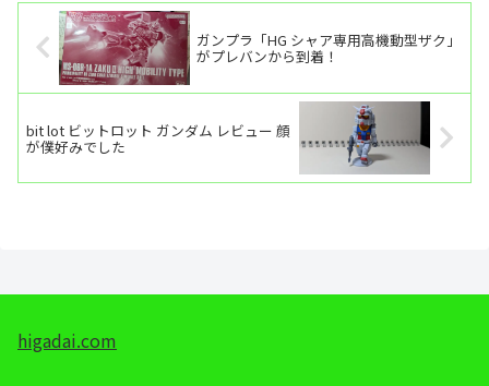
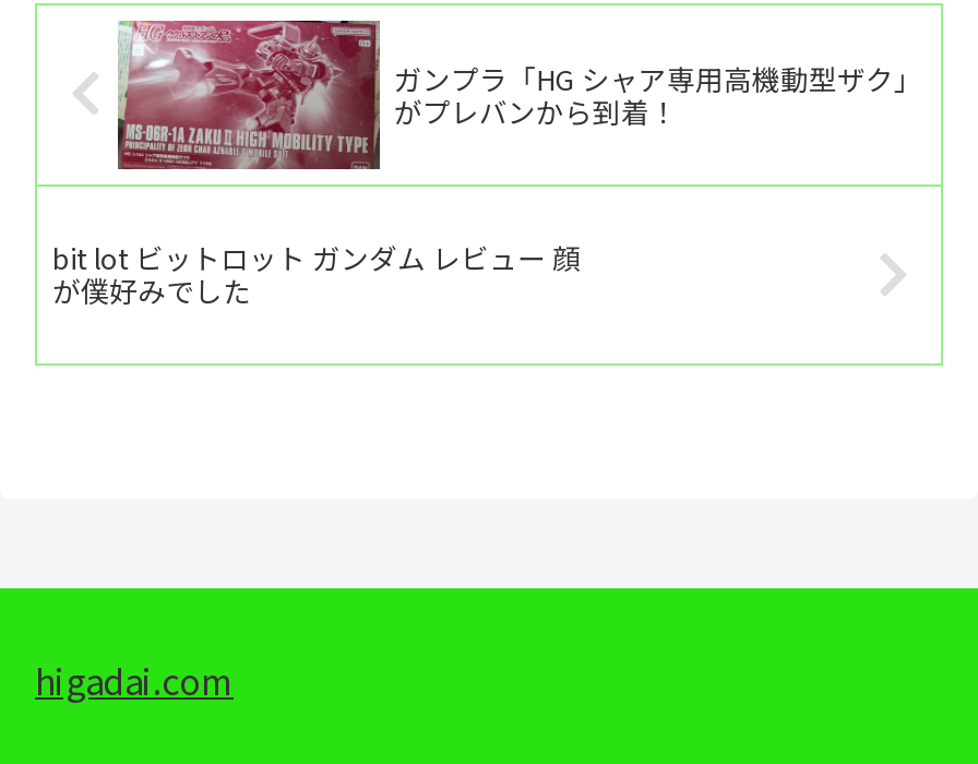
- [image]
